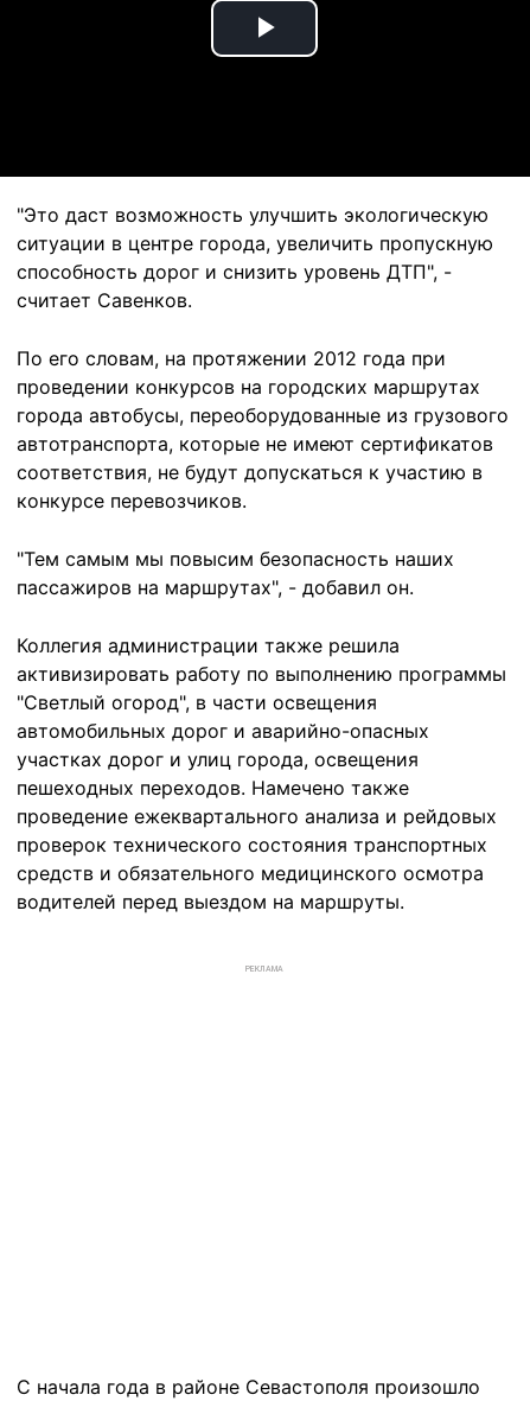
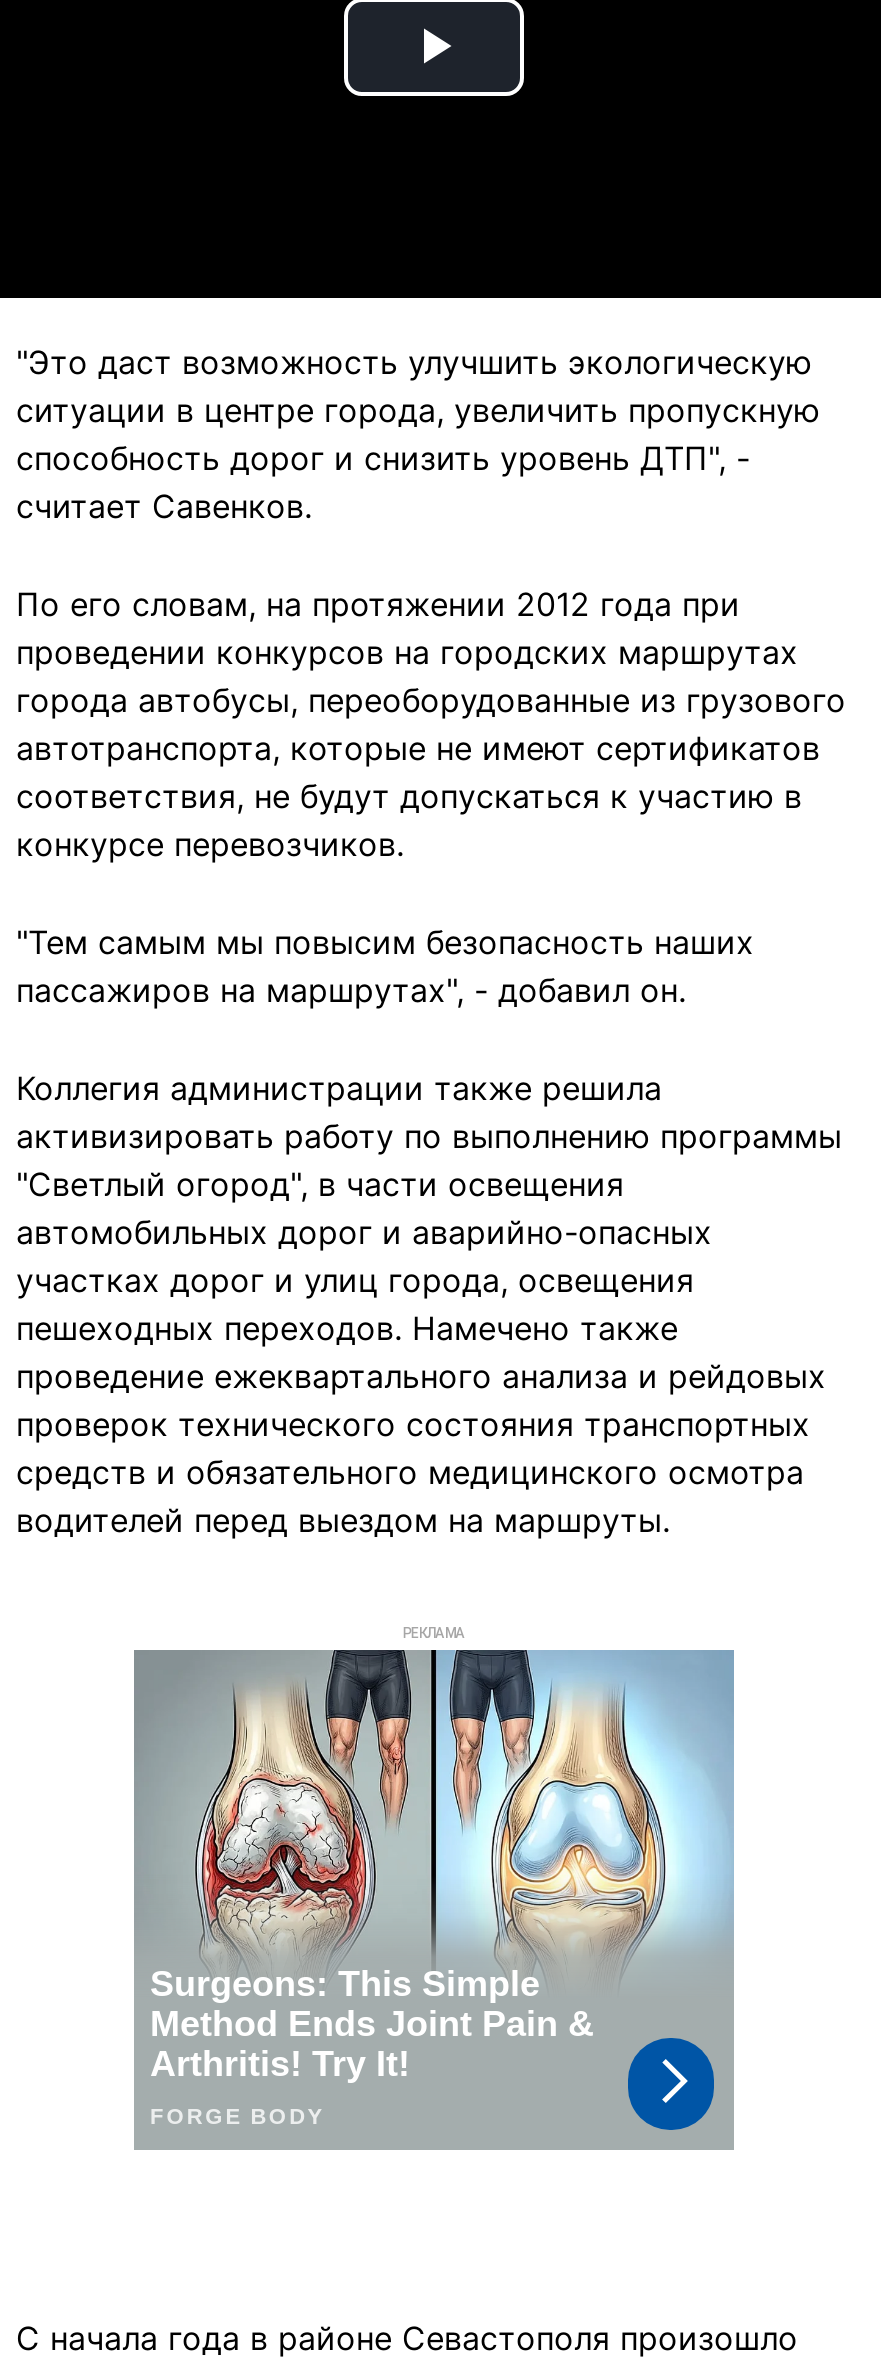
+ [image]
